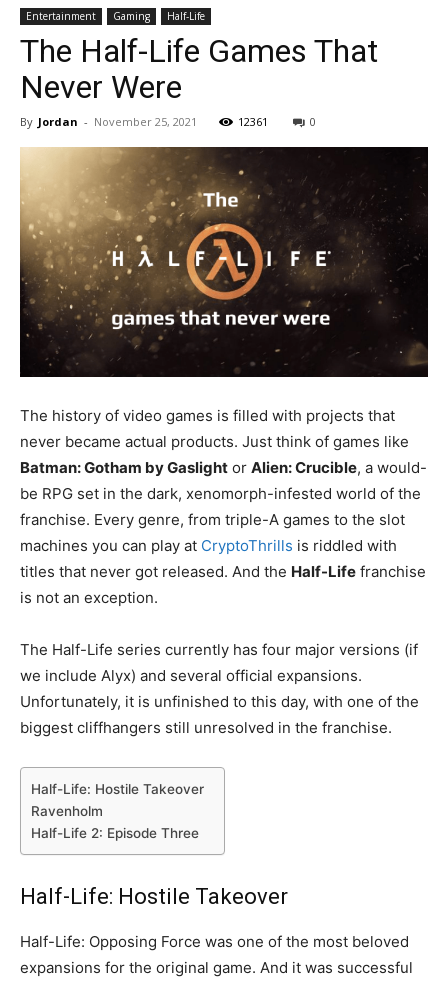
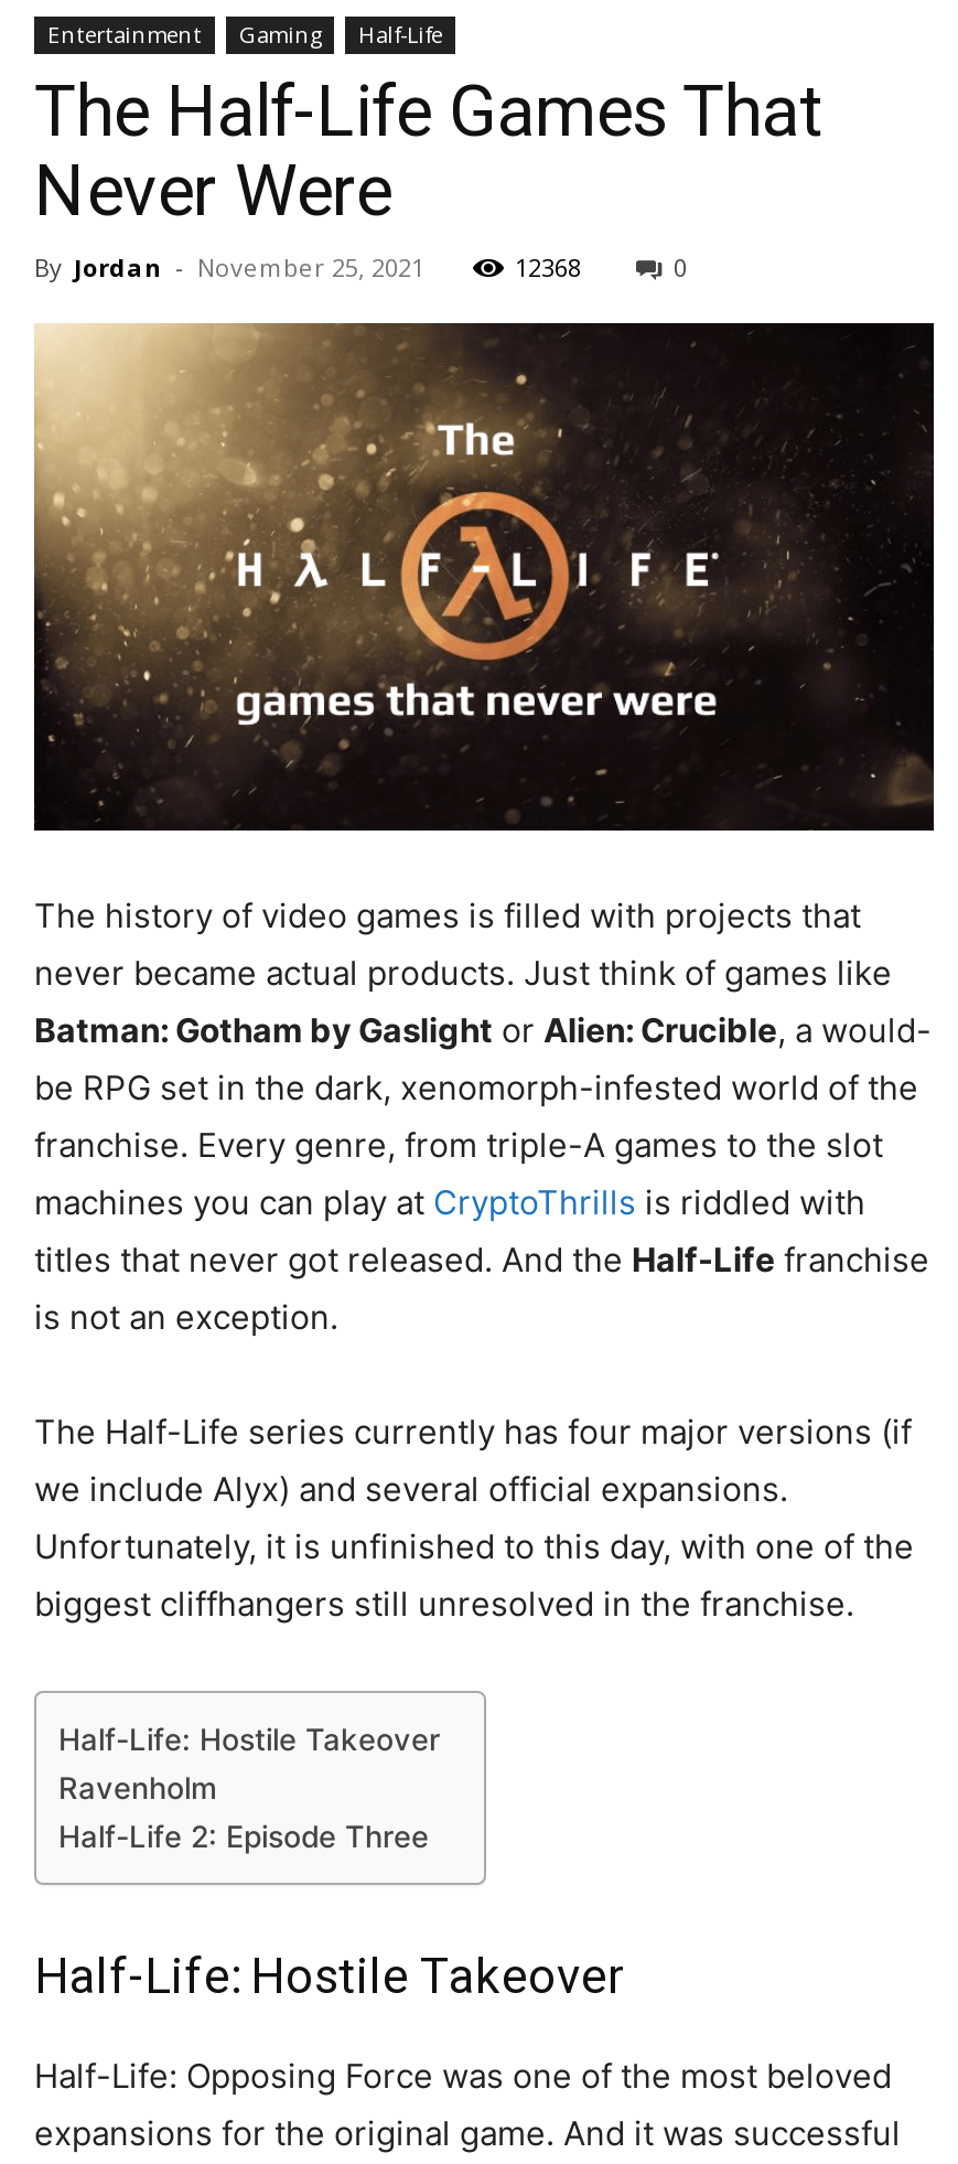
- 12361
+ 12368
